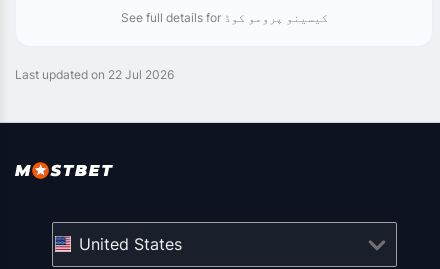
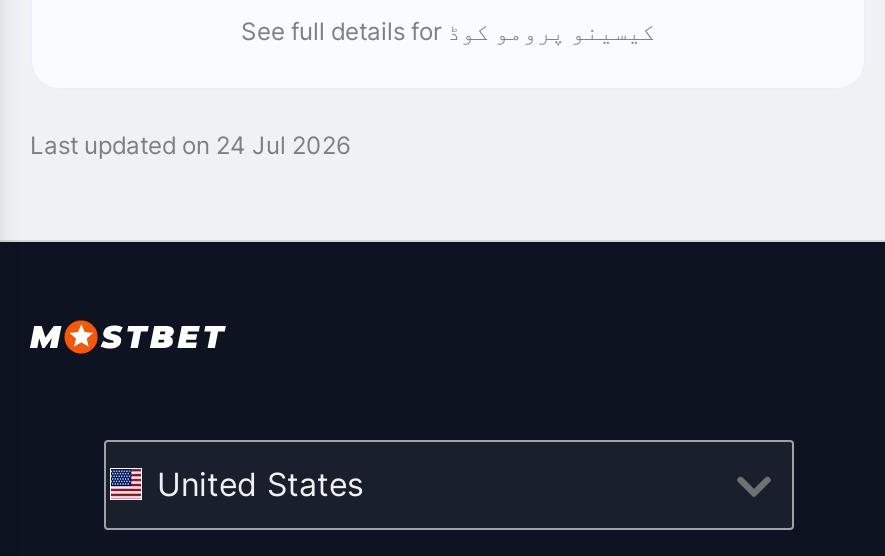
- Last updated on 22 Jul 2026
+ Last updated on 24 Jul 2026
